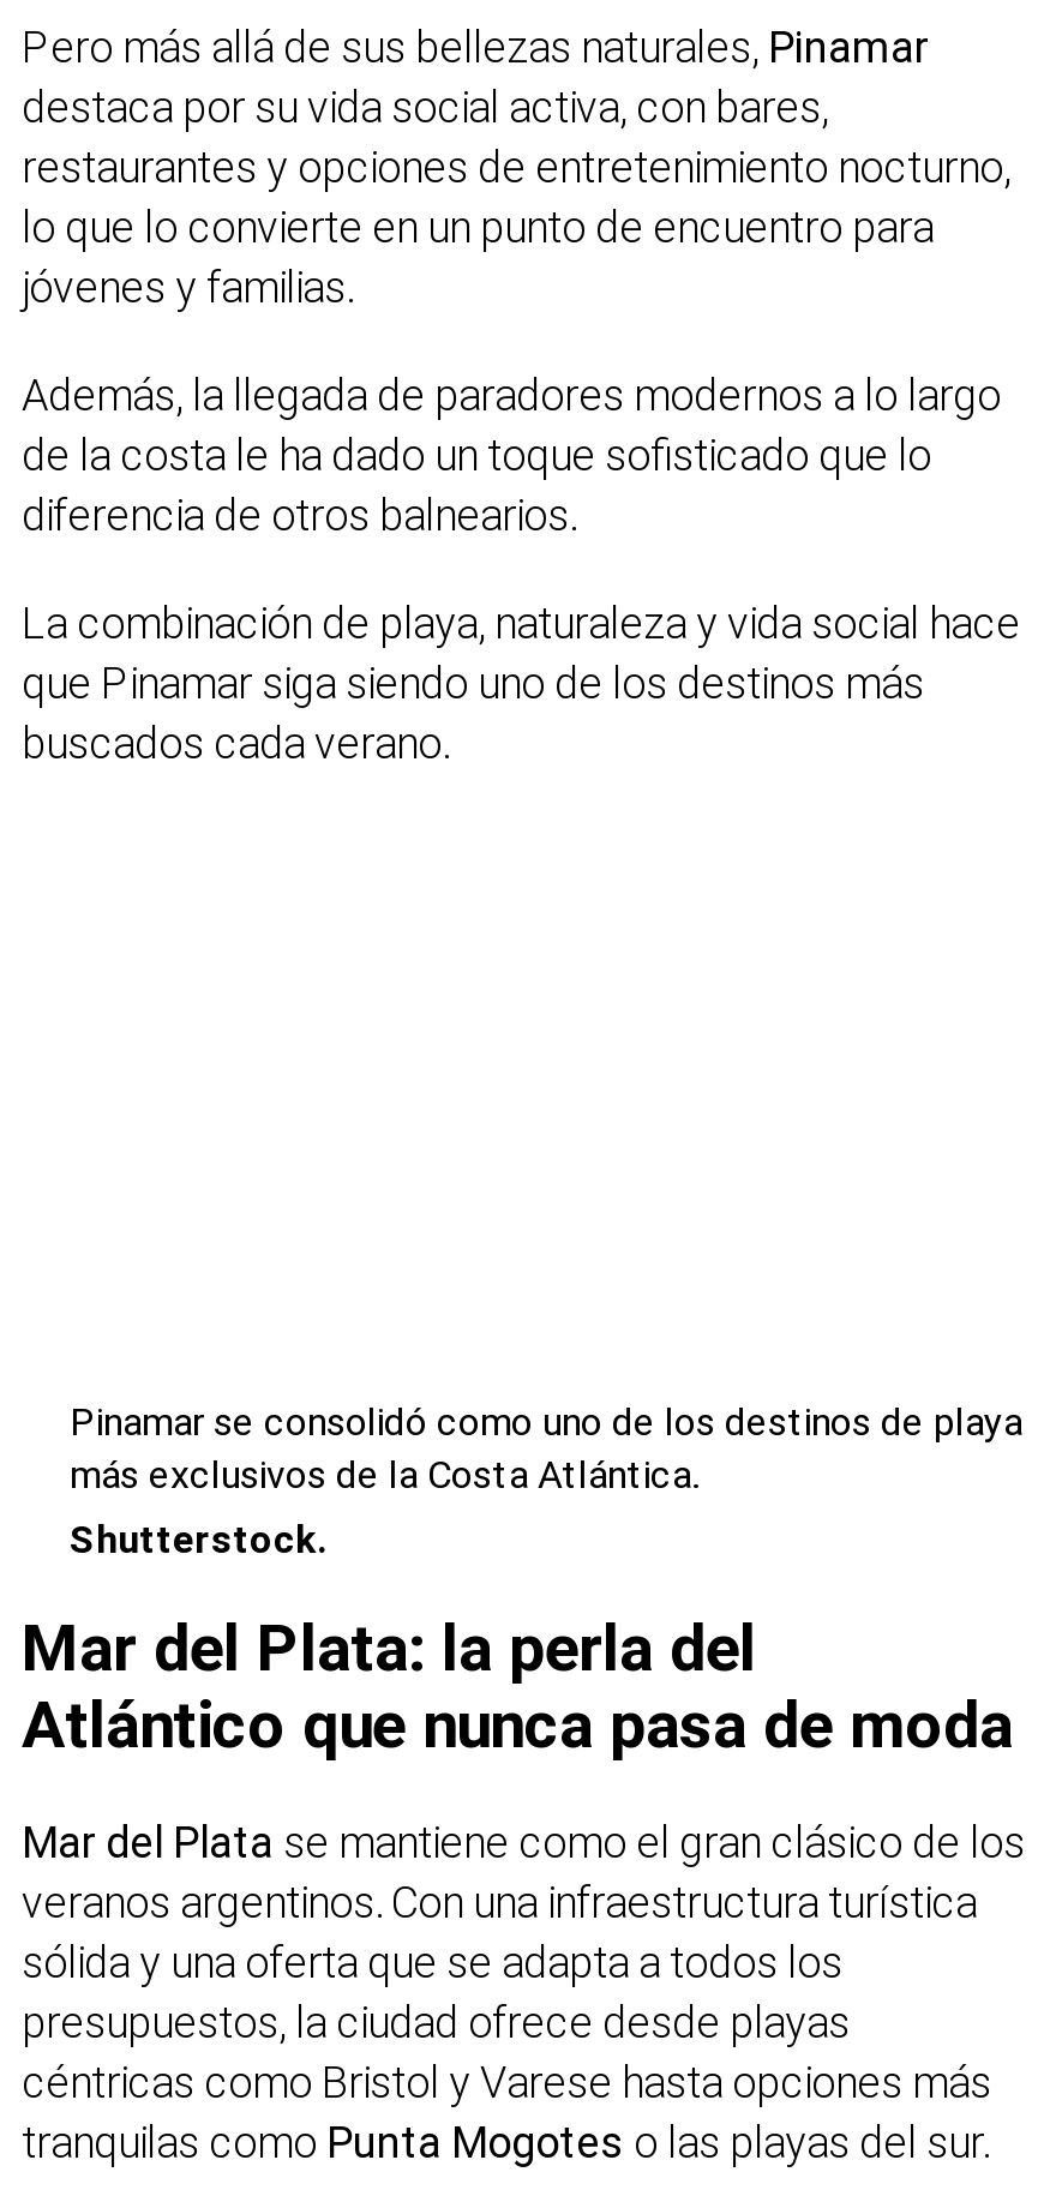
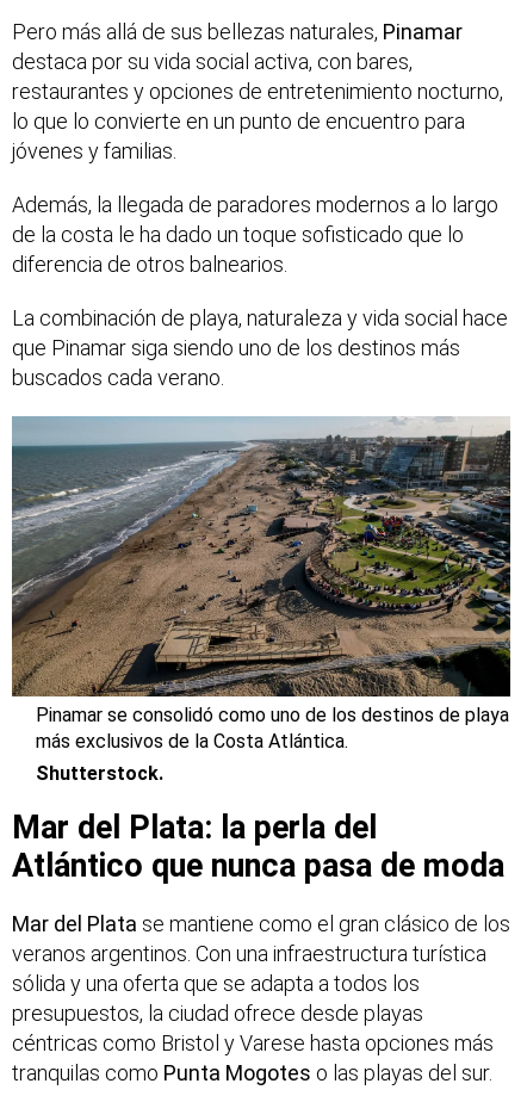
+ [image]
